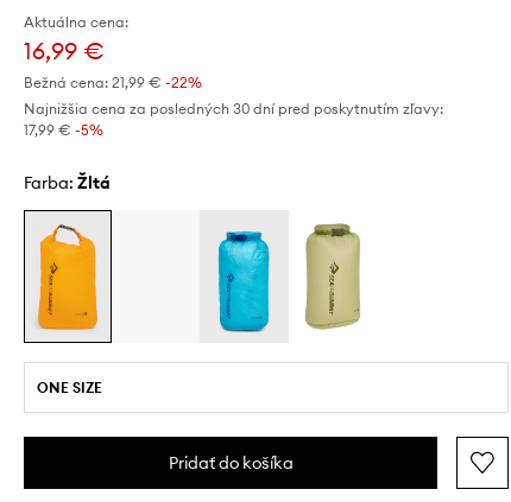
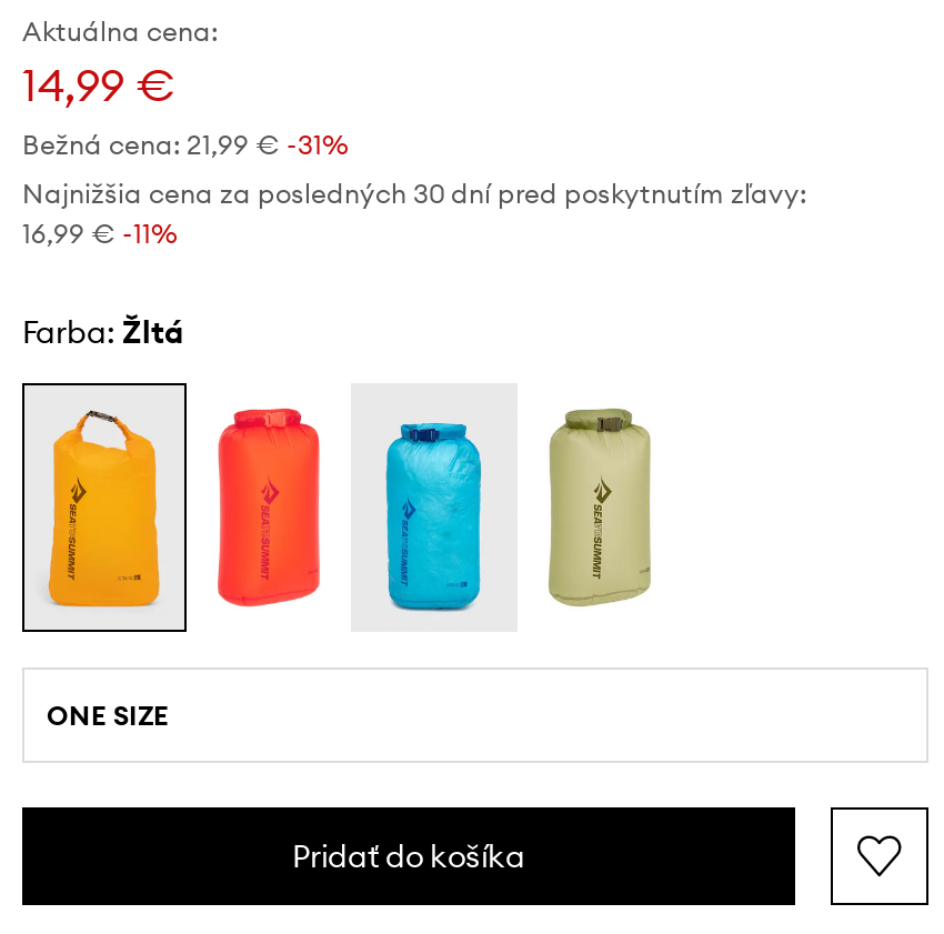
- 16,99 €
+ 14,99 €

- Bežná cena: 21,99 €-22%
+ Bežná cena: 21,99 €-31%

- 17,99 €-5%
+ 16,99 €-11%

+ [image]
